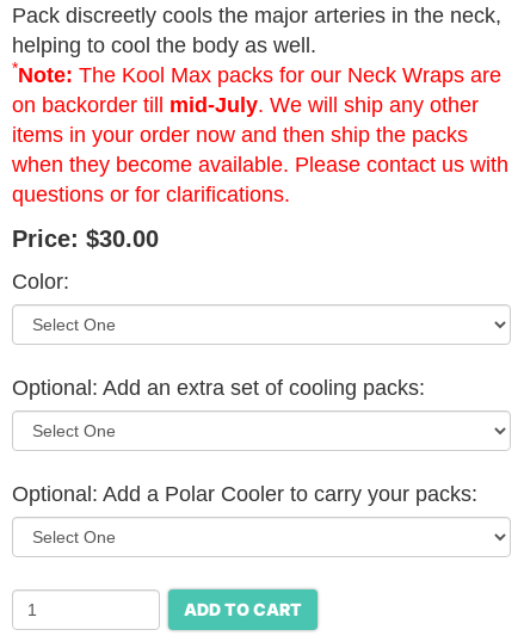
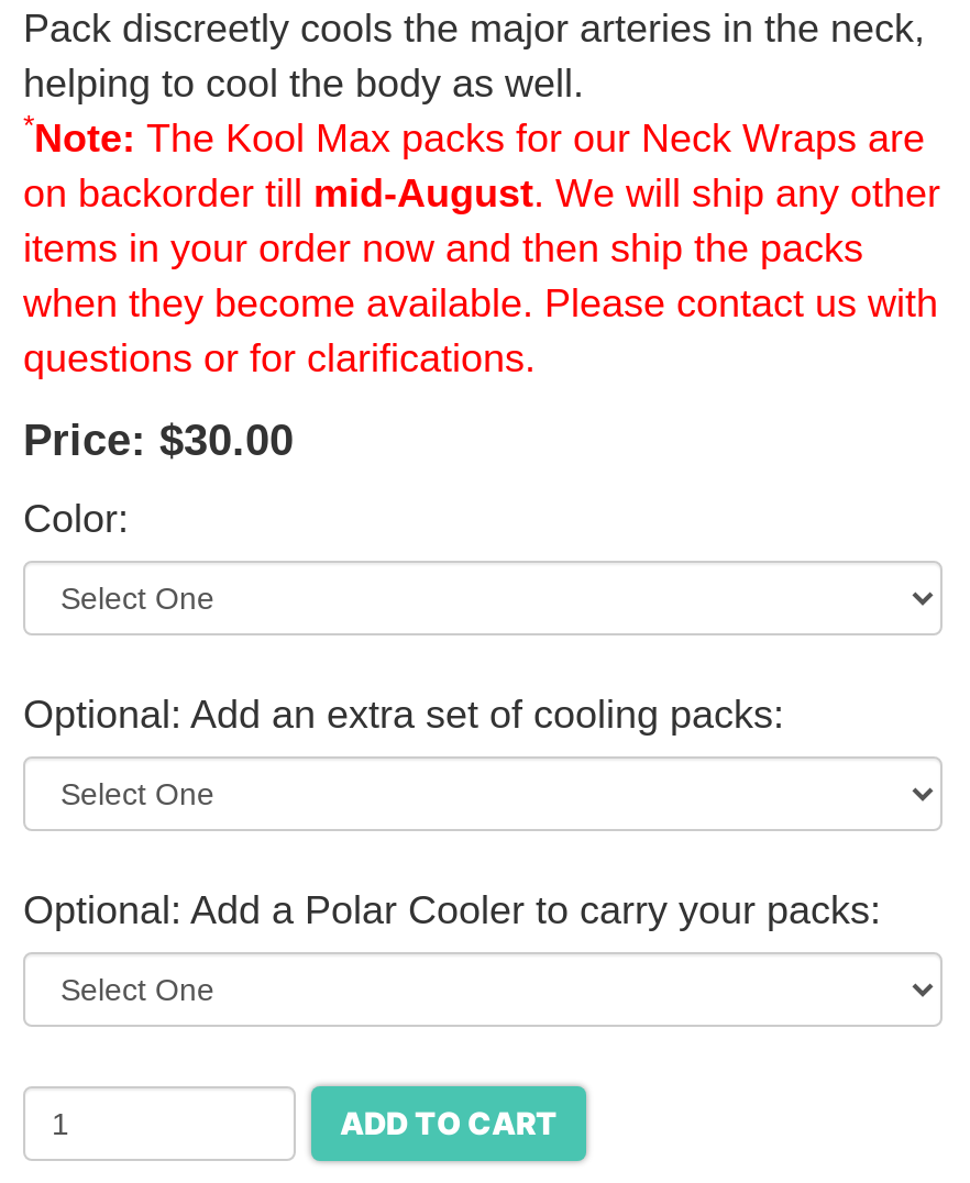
- on backorder till mid-July. We will ship any other
+ on backorder till mid-August. We will ship any other
